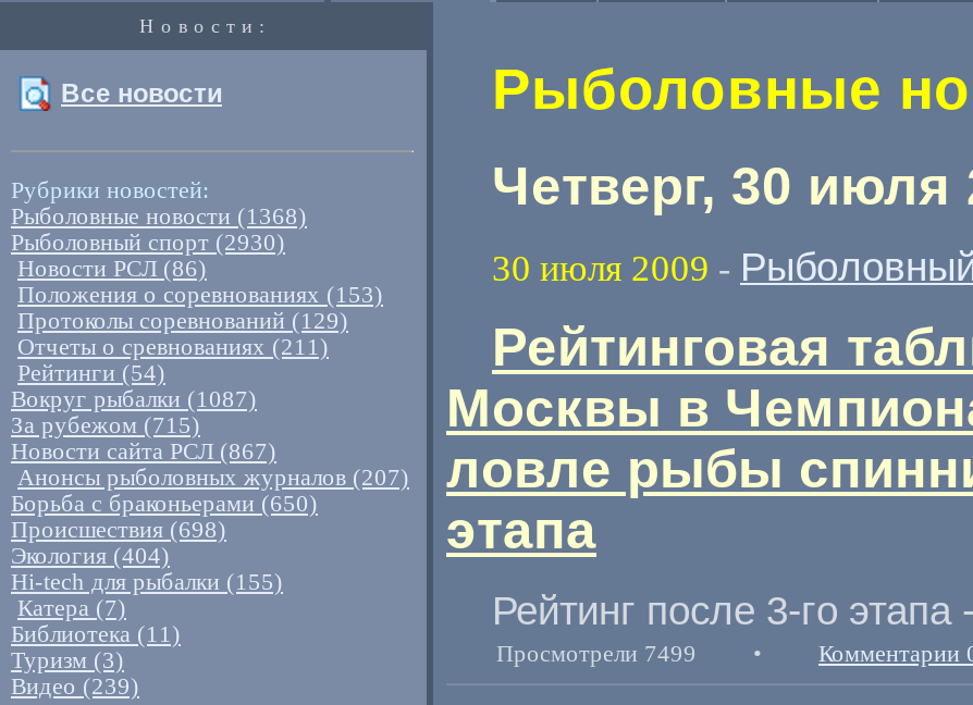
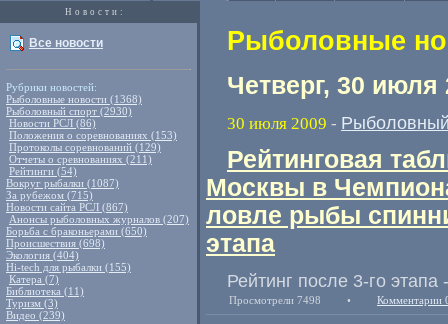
- Просмотрели 7499
+ Просмотрели 7498
